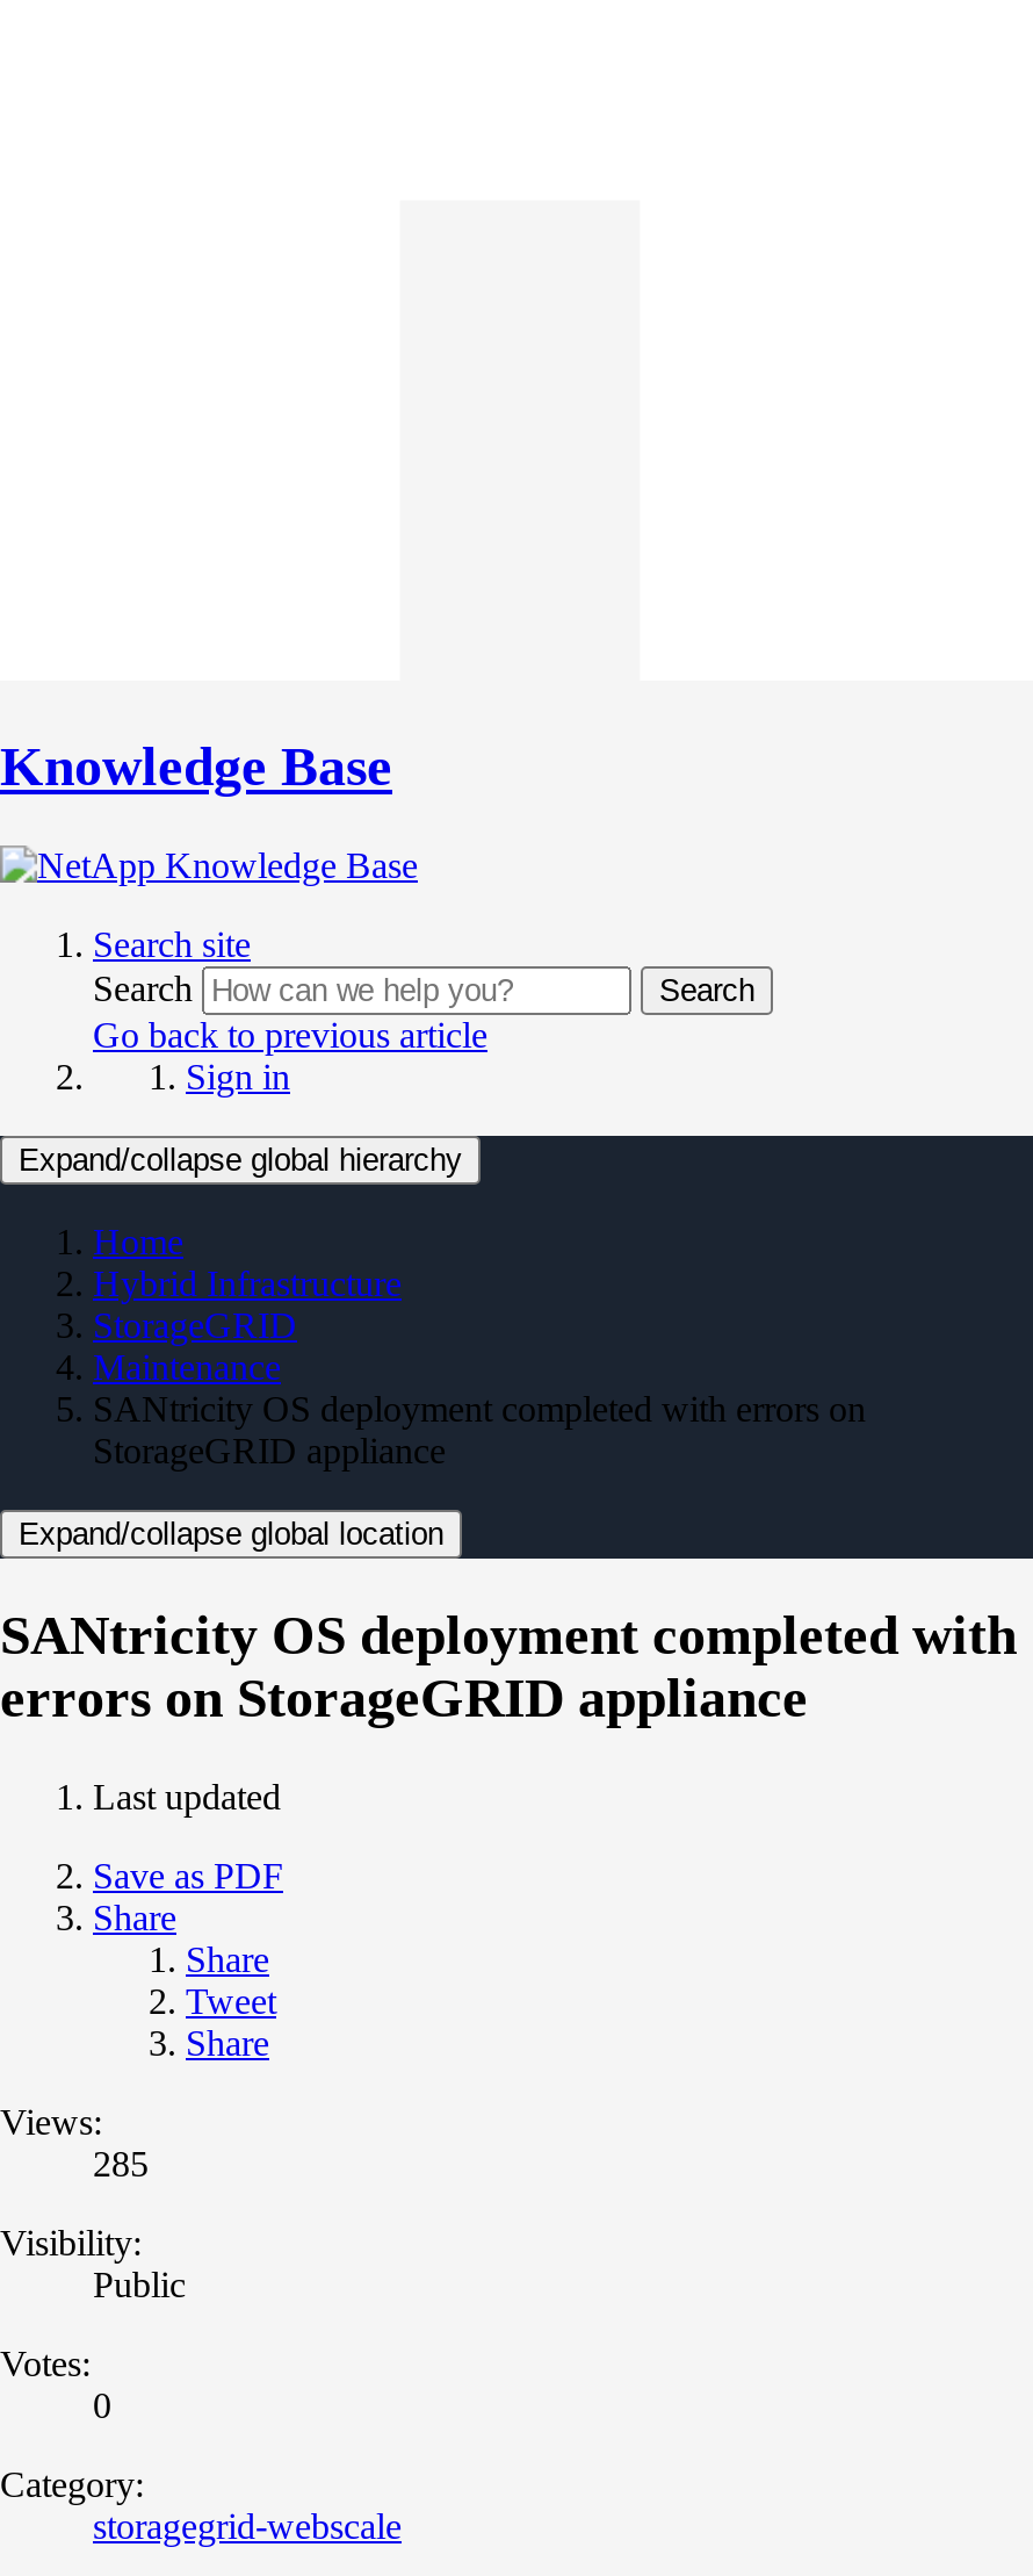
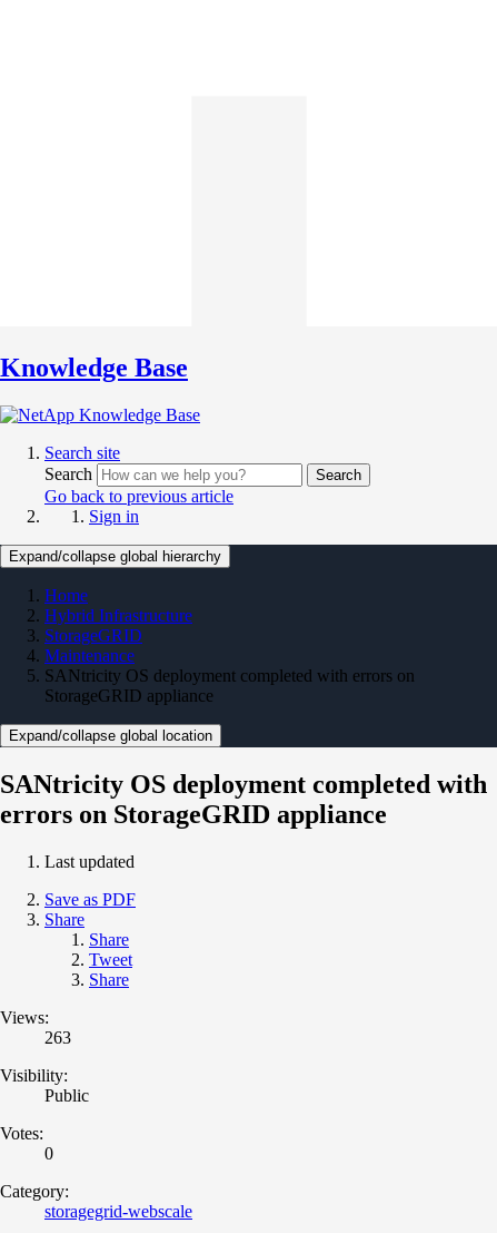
- 285
+ 263
